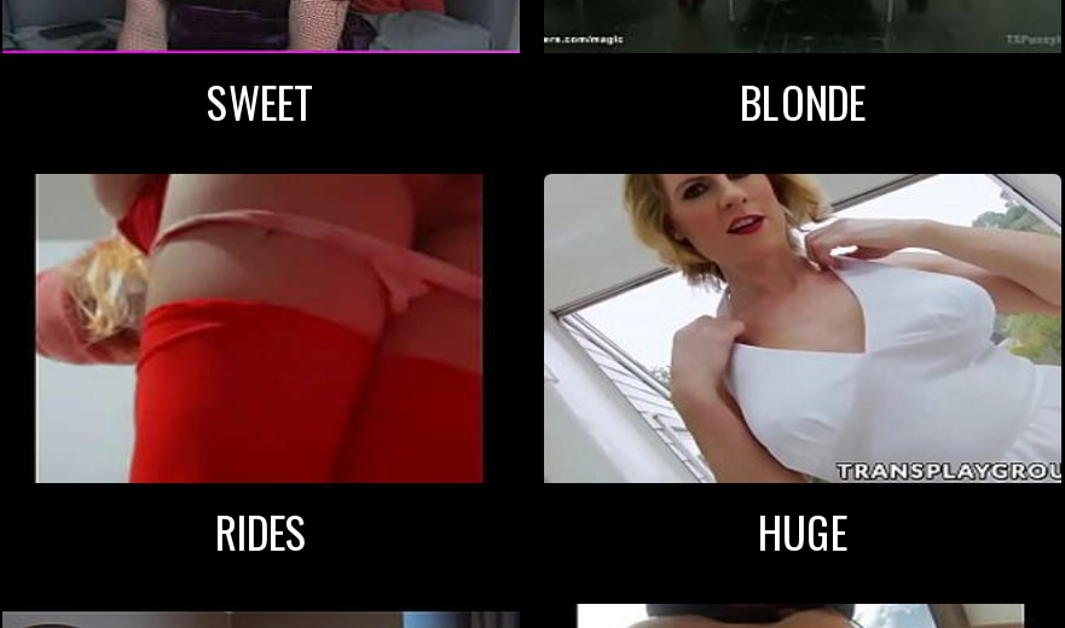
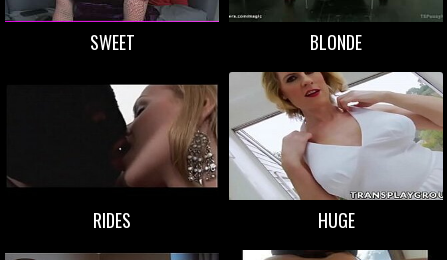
- [image]
+ [image]
